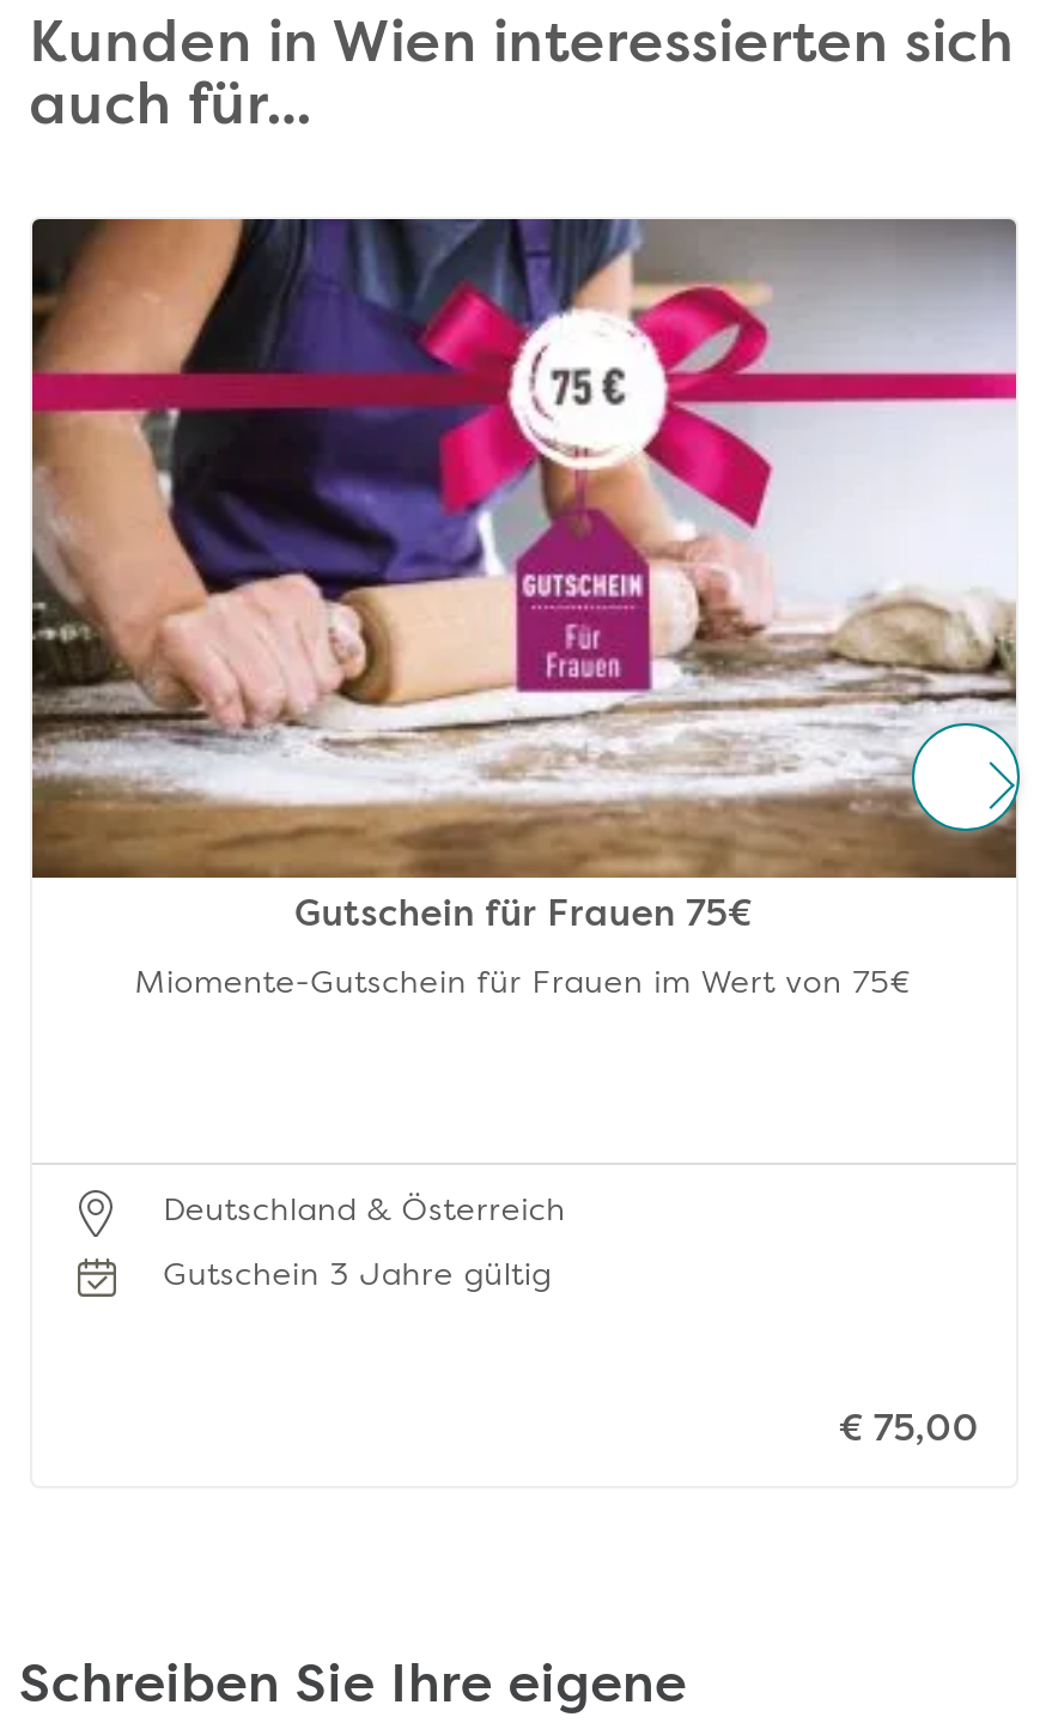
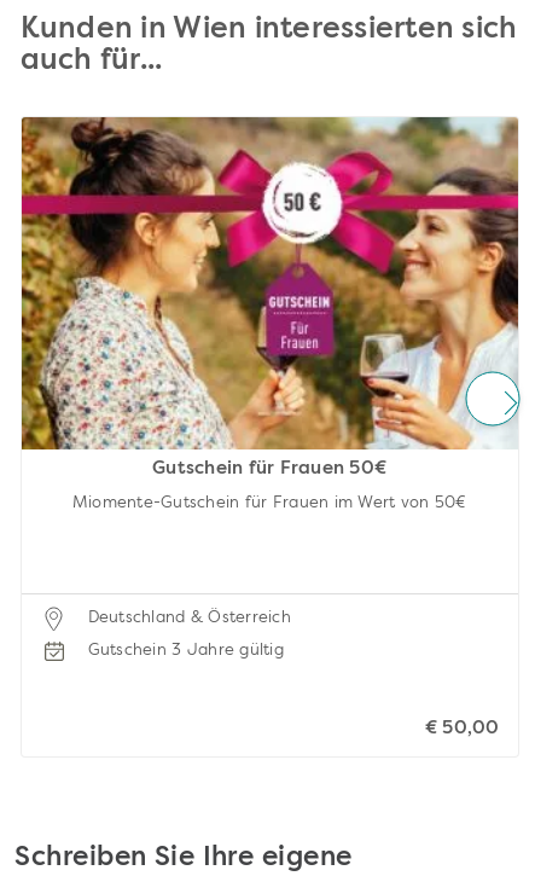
- [image]
- Gutschein für Frauen 75€
+ [image]
+ Gutschein für Frauen 50€

- Miomente-Gutschein für Frauen im Wert von 75€
+ Miomente-Gutschein für Frauen im Wert von 50€

- € 75,00
+ € 50,00
